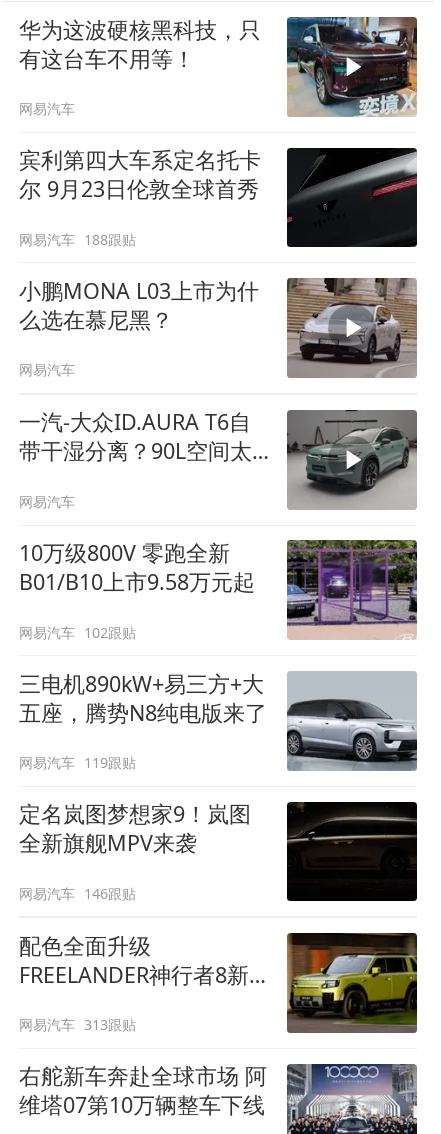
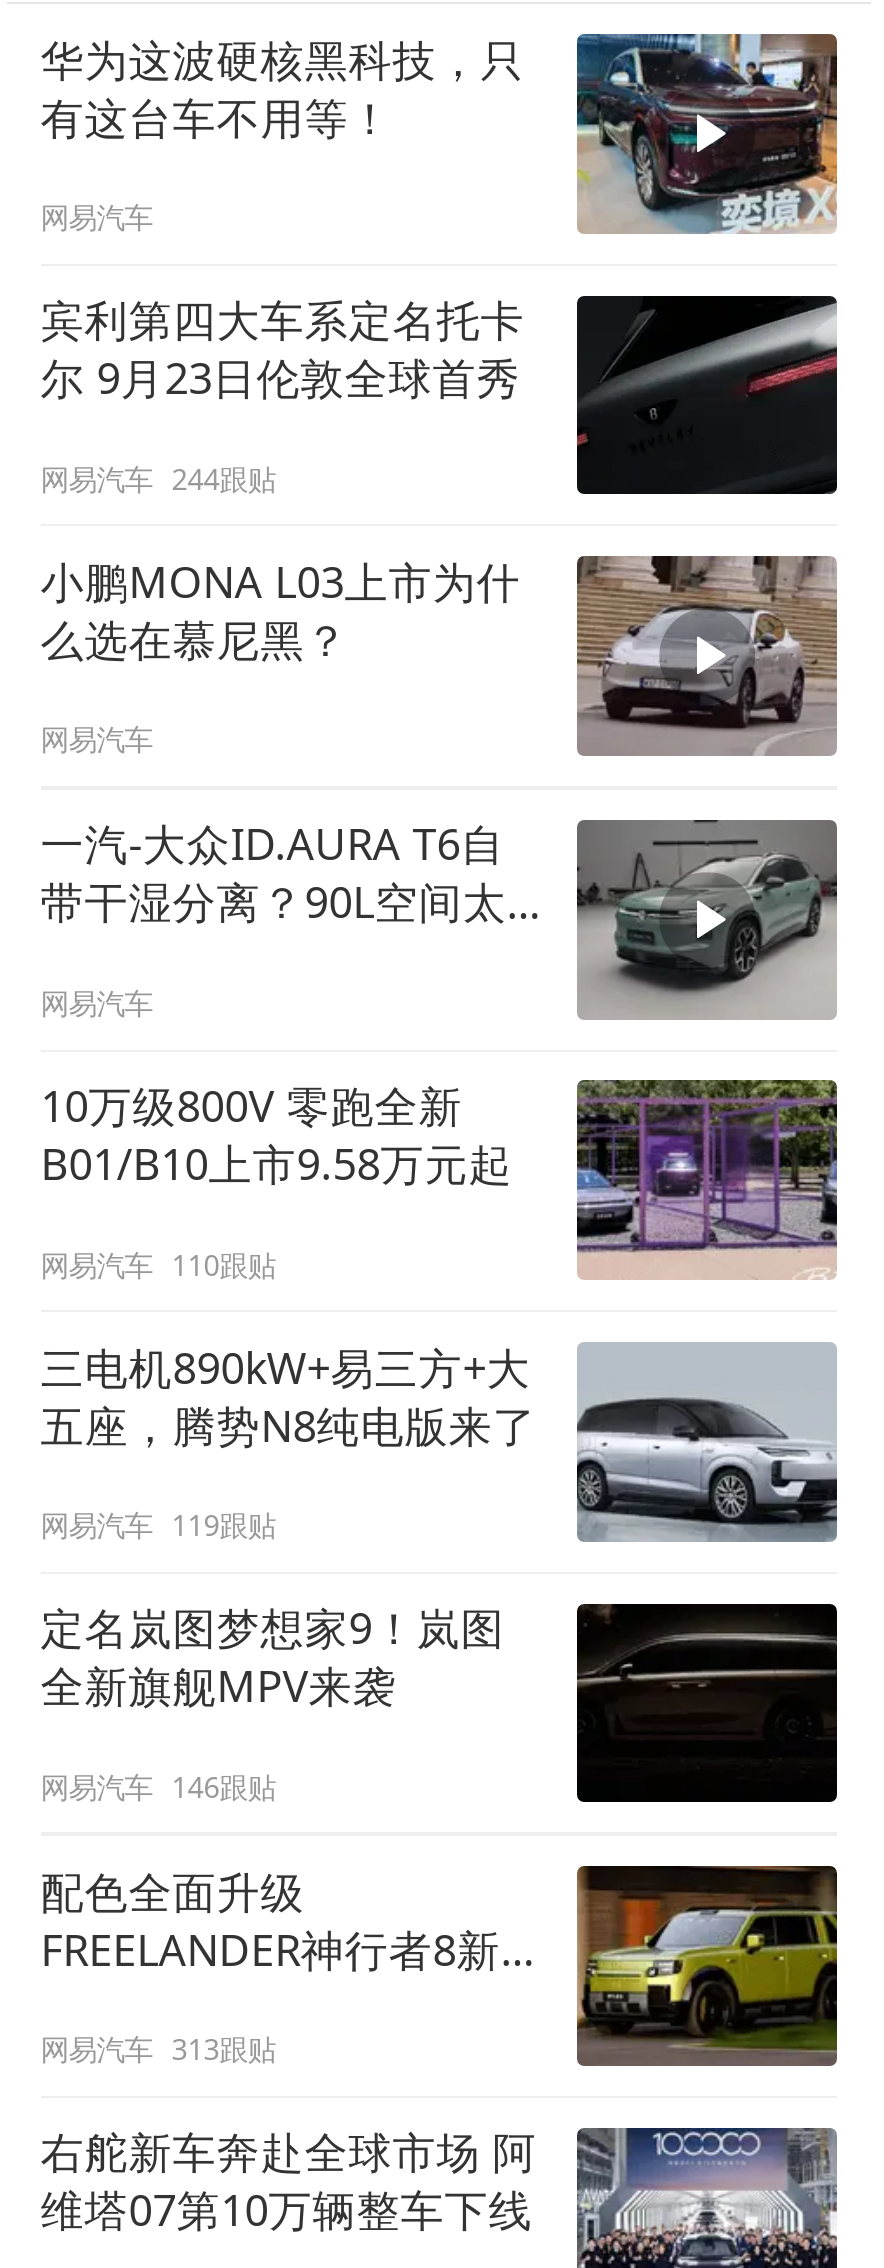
- 网易汽车 188跟贴
+ 网易汽车 244跟贴

- 网易汽车 102跟贴
+ 网易汽车 110跟贴
